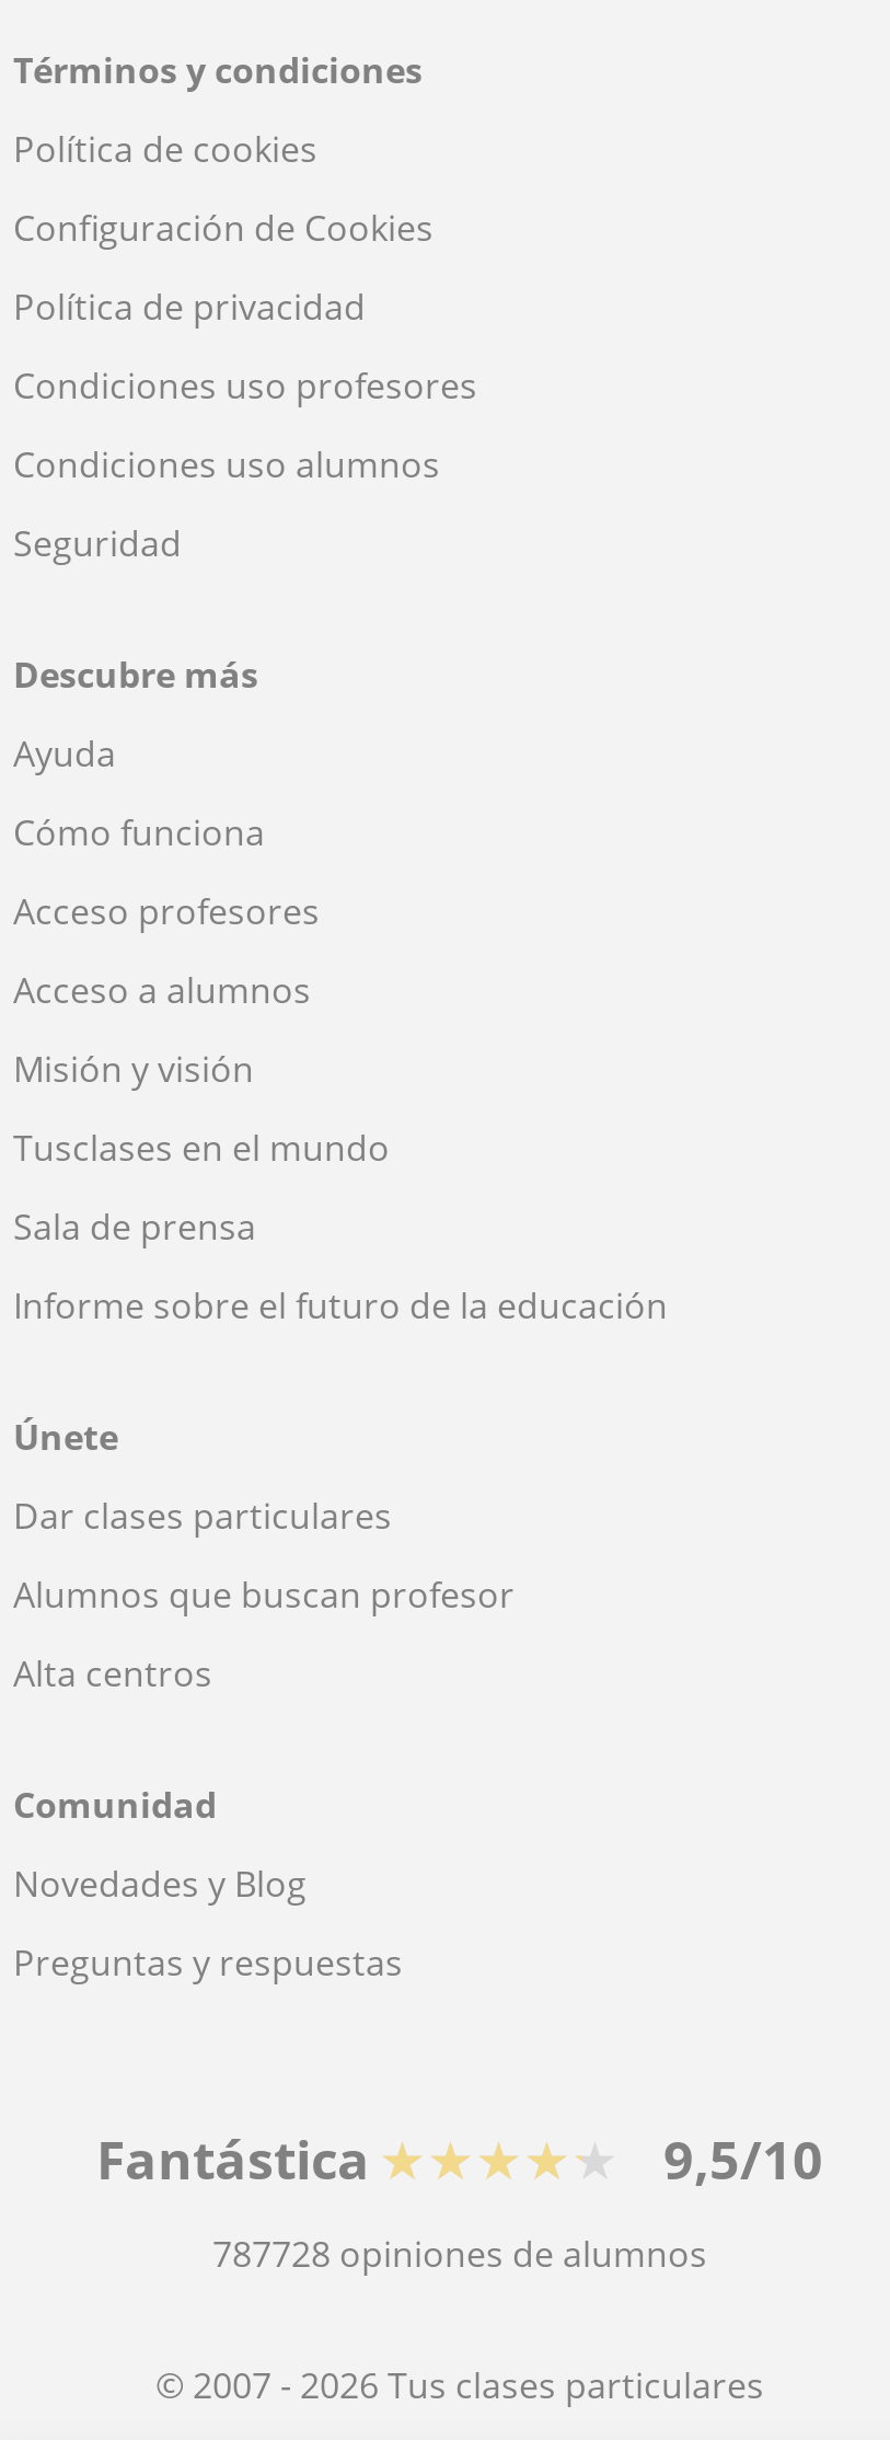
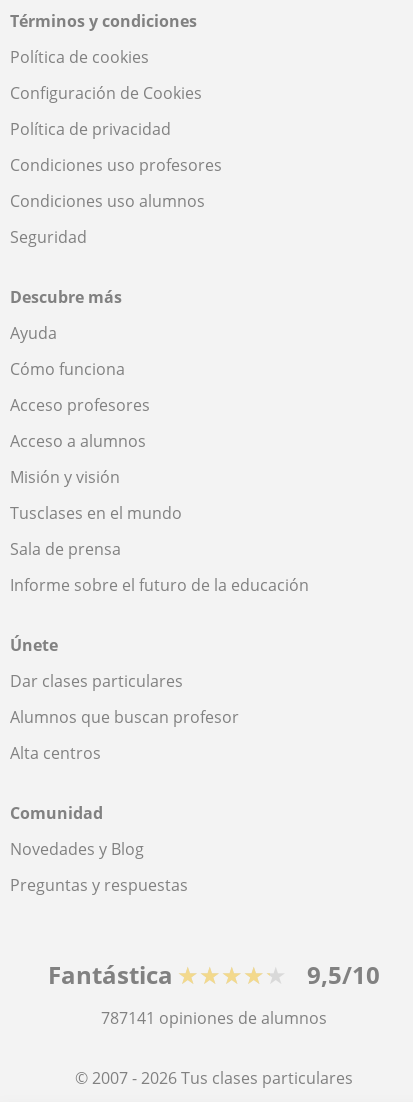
- 787728 opiniones de alumnos
+ 787141 opiniones de alumnos
